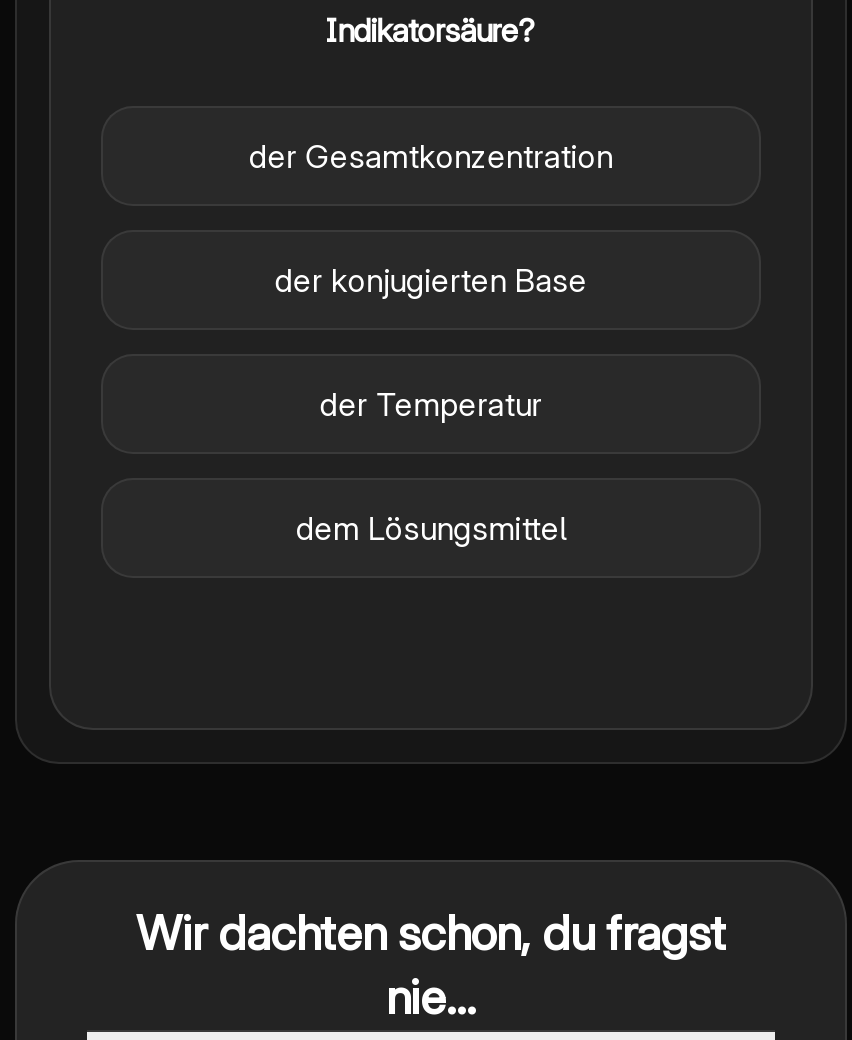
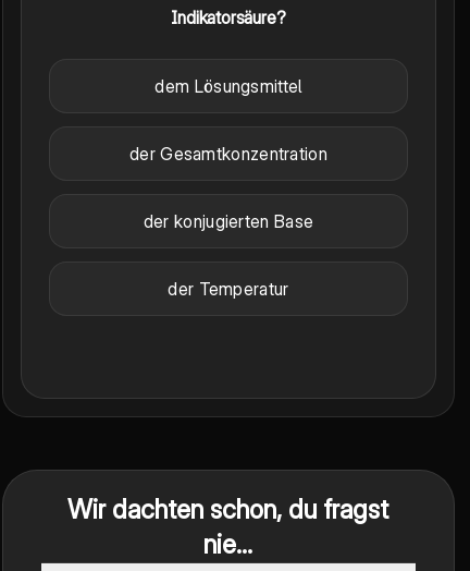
moved down: der Gesamtkonzentration | der konjugierten Base | der Temperatur

moved up: dem Lösungsmittel
